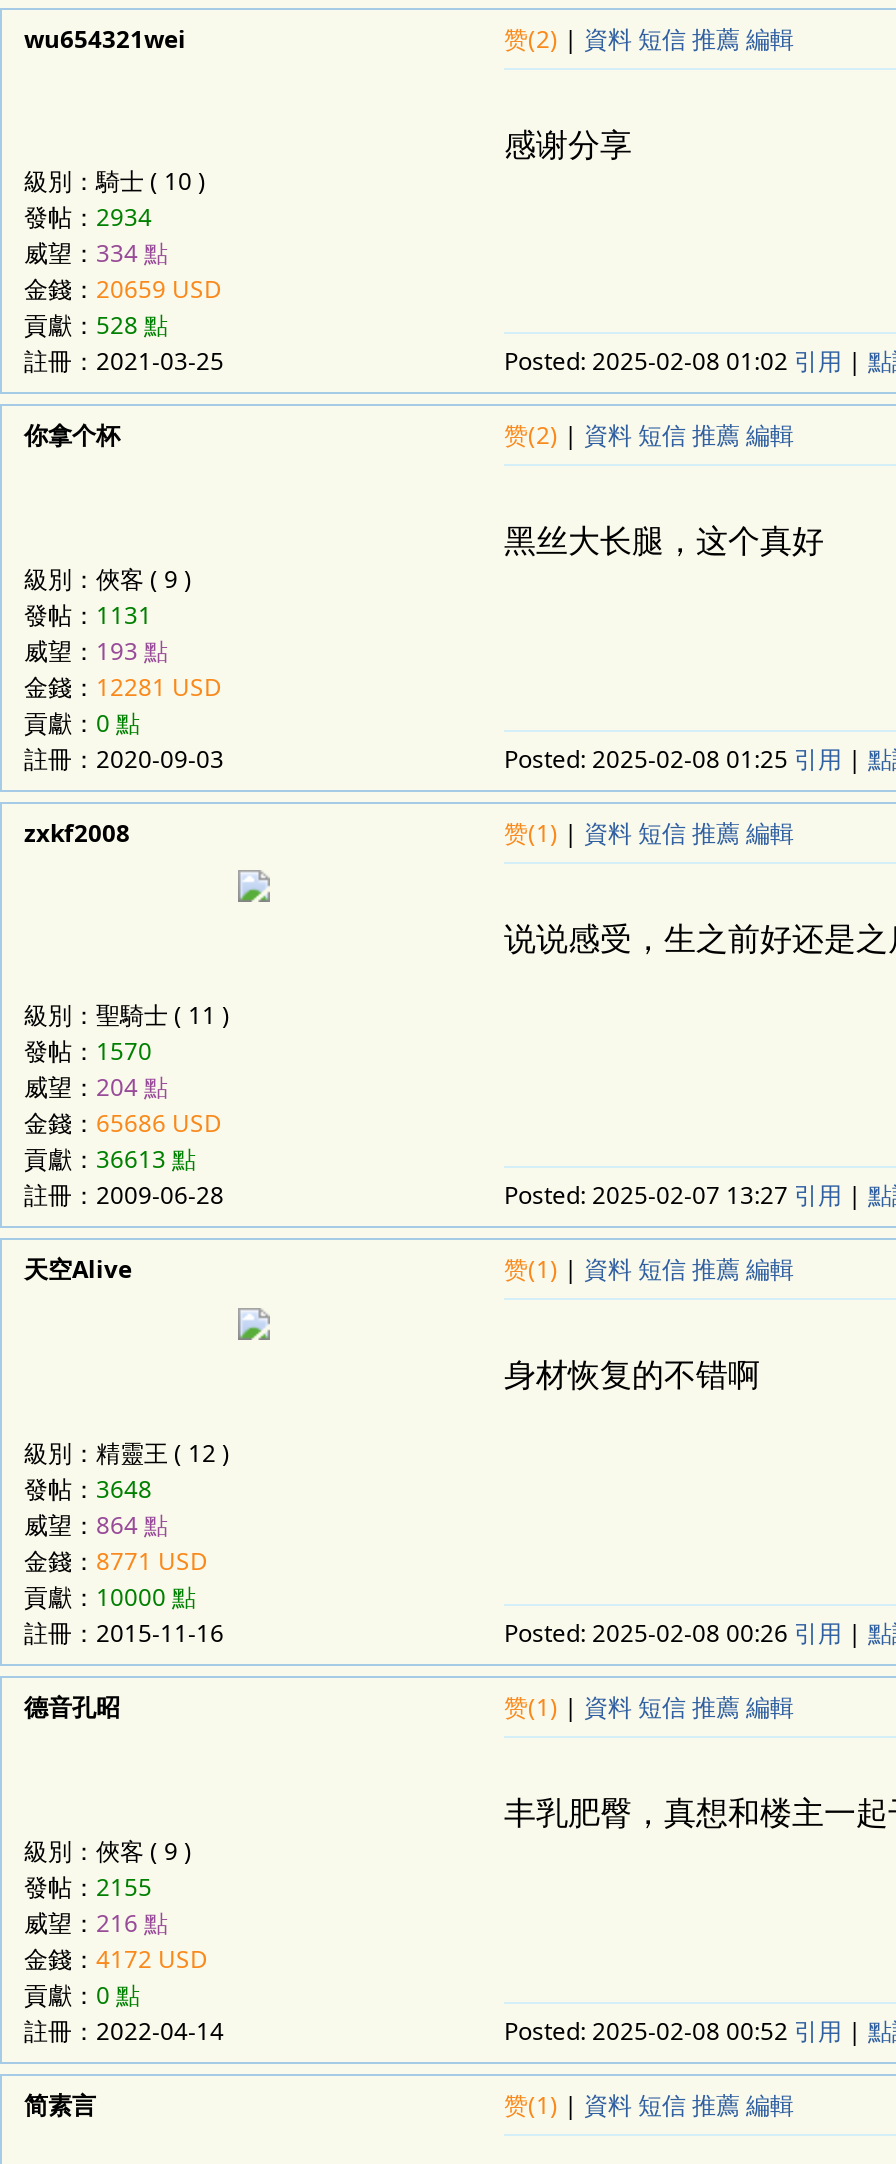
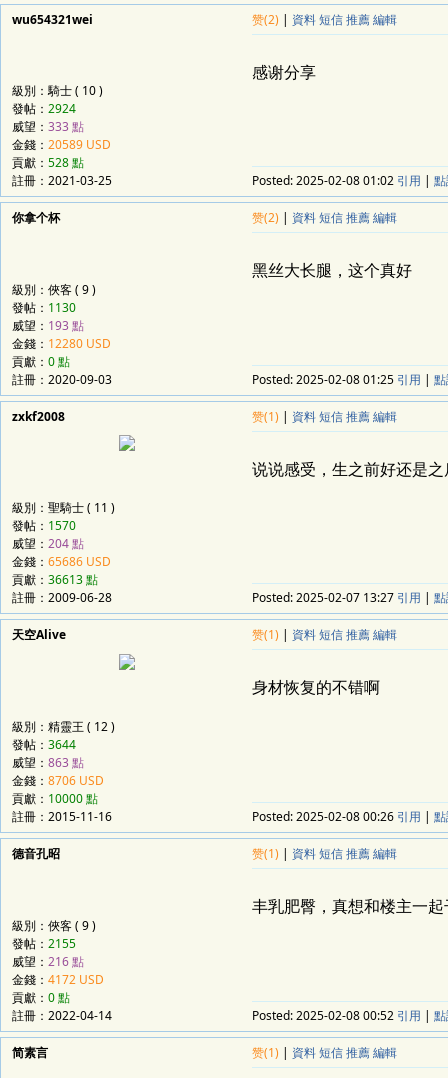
- 發帖：2934
+ 發帖：2924

- 威望：334 點
+ 威望：333 點

- 金錢：20659 USD
+ 金錢：20589 USD

- 發帖：1131
+ 發帖：1130

- 金錢：12281 USD
+ 金錢：12280 USD

- 發帖：3648
+ 發帖：3644

- 威望：864 點
+ 威望：863 點

- 金錢：8771 USD
+ 金錢：8706 USD
